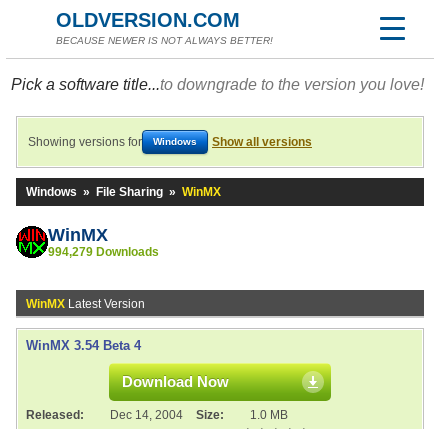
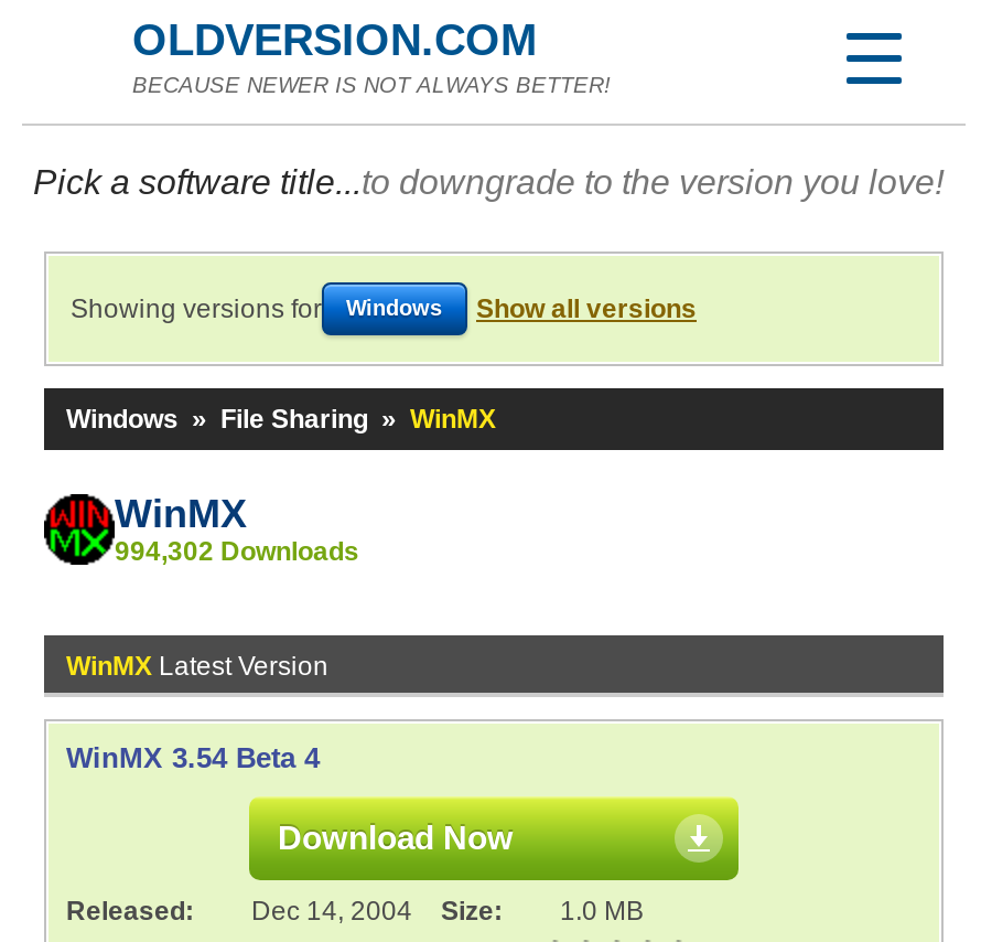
- 994,279 Downloads
+ 994,302 Downloads
